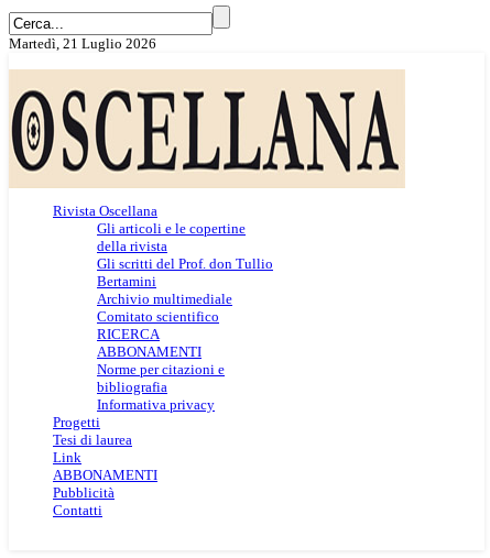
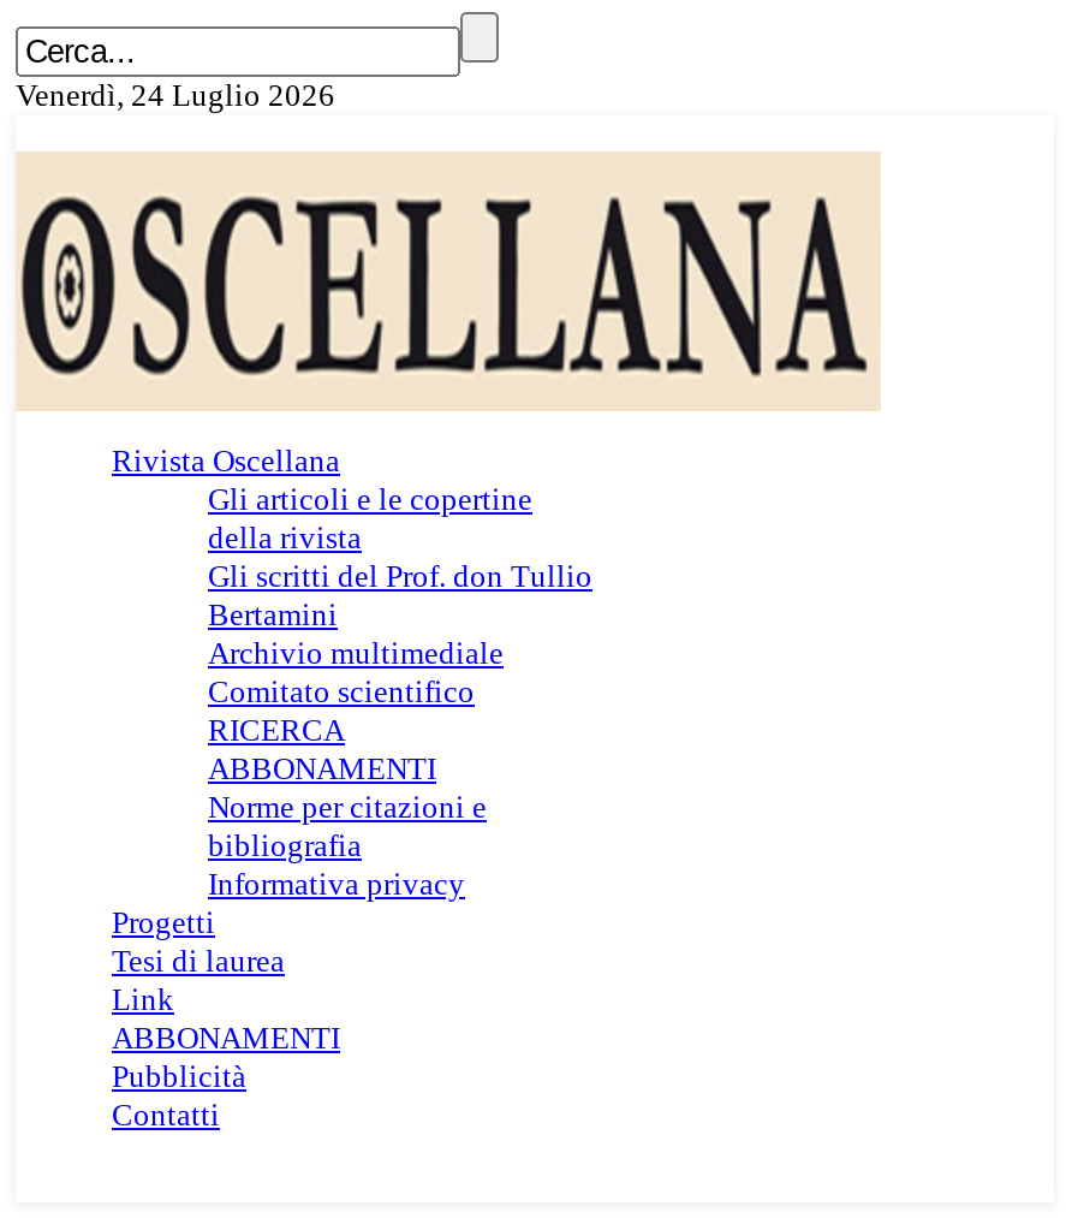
- Martedì, 21 Luglio 2026
+ Venerdì, 24 Luglio 2026
